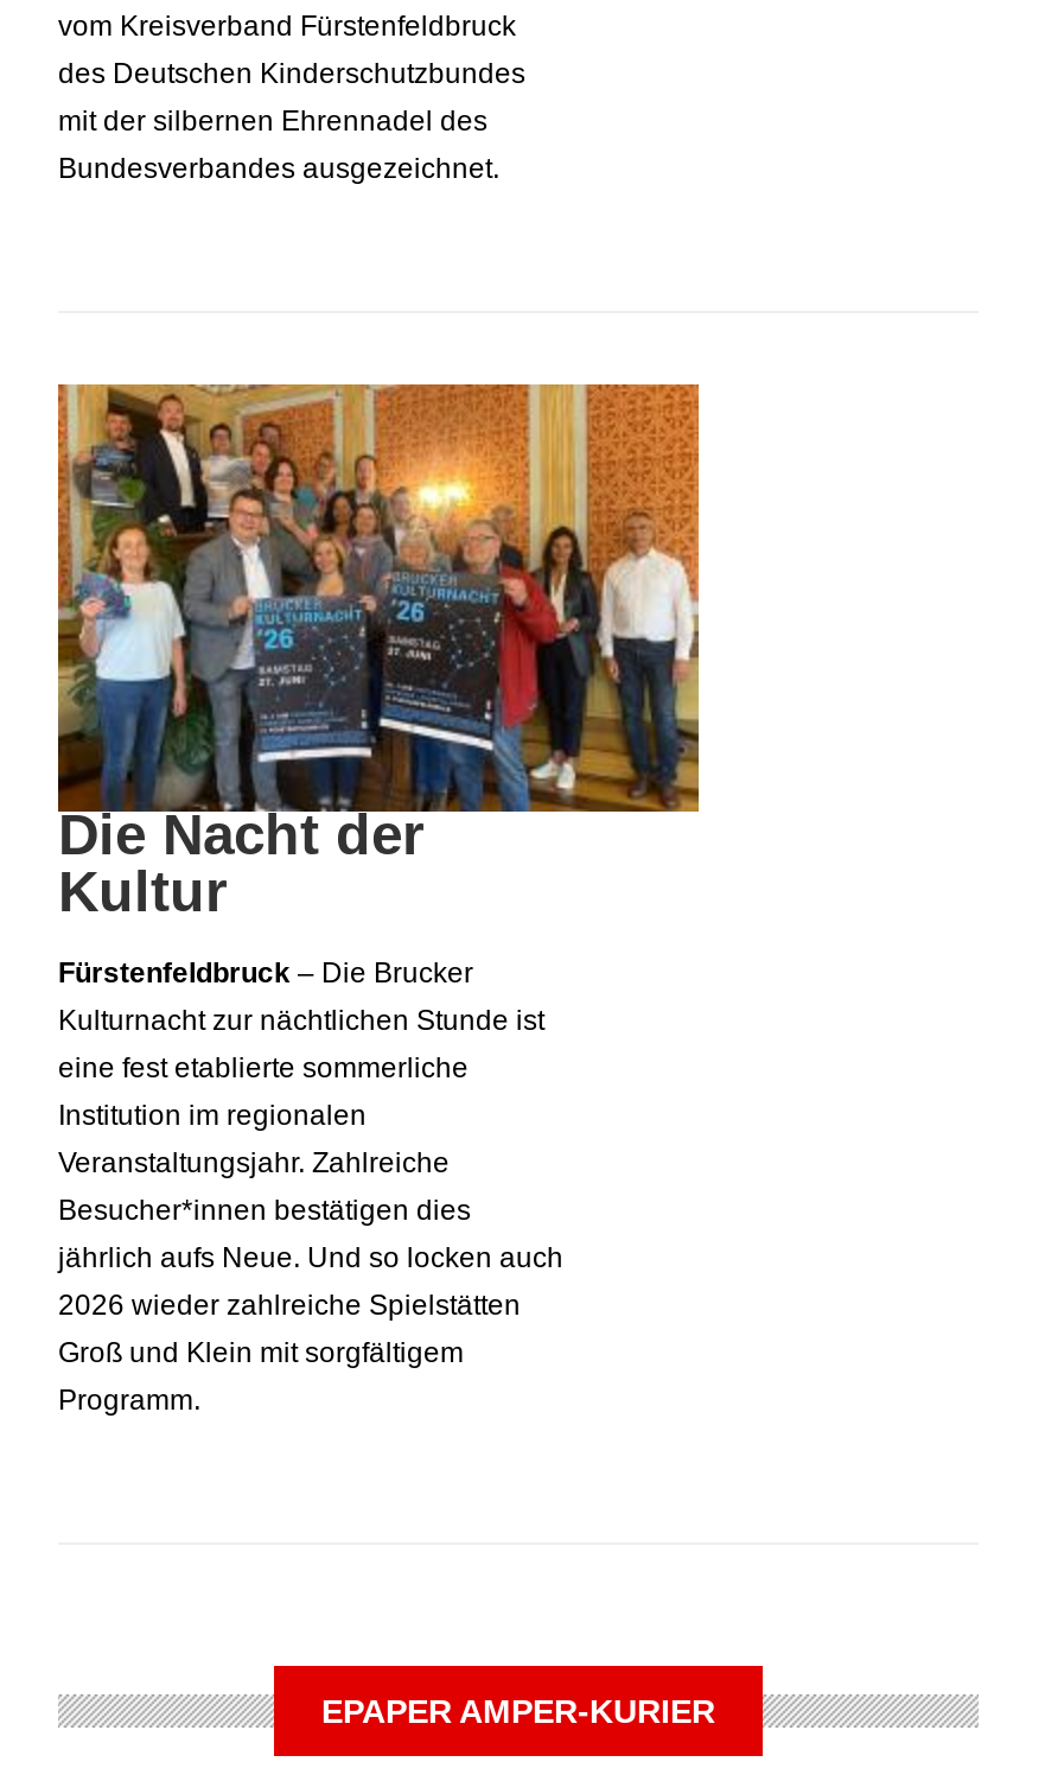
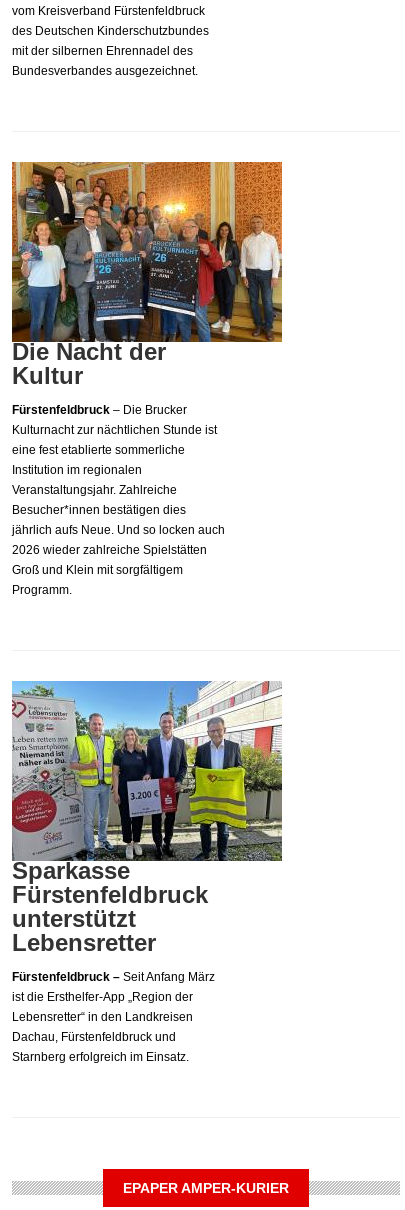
+ [image]
+ Sparkasse
+ Fürstenfeldbruck
+ unterstützt
+ Lebensretter
+ Fürstenfeldbruck – Seit Anfang März
+ ist die Ersthelfer-App „Region der
+ Lebensretter“ in den Landkreisen
+ Dachau, Fürstenfeldbruck und
+ Starnberg erfolgreich im Einsatz.
